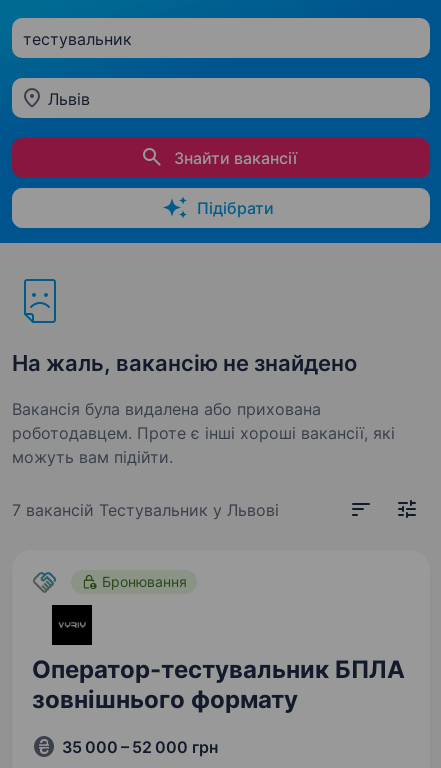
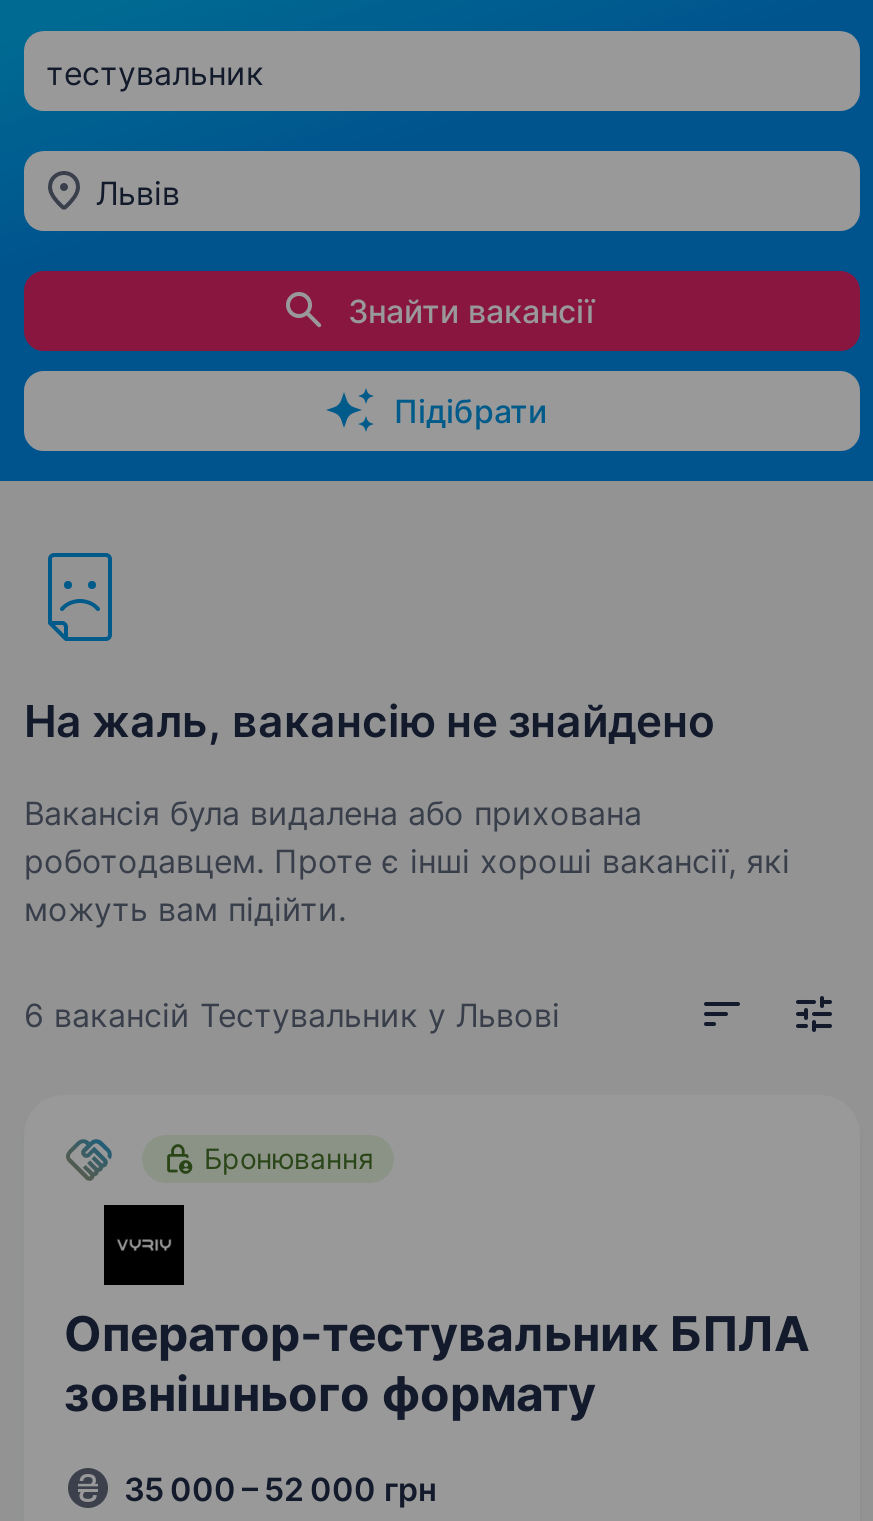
- 7 вакансій Тестувальник у Львові
+ 6 вакансій Тестувальник у Львові
